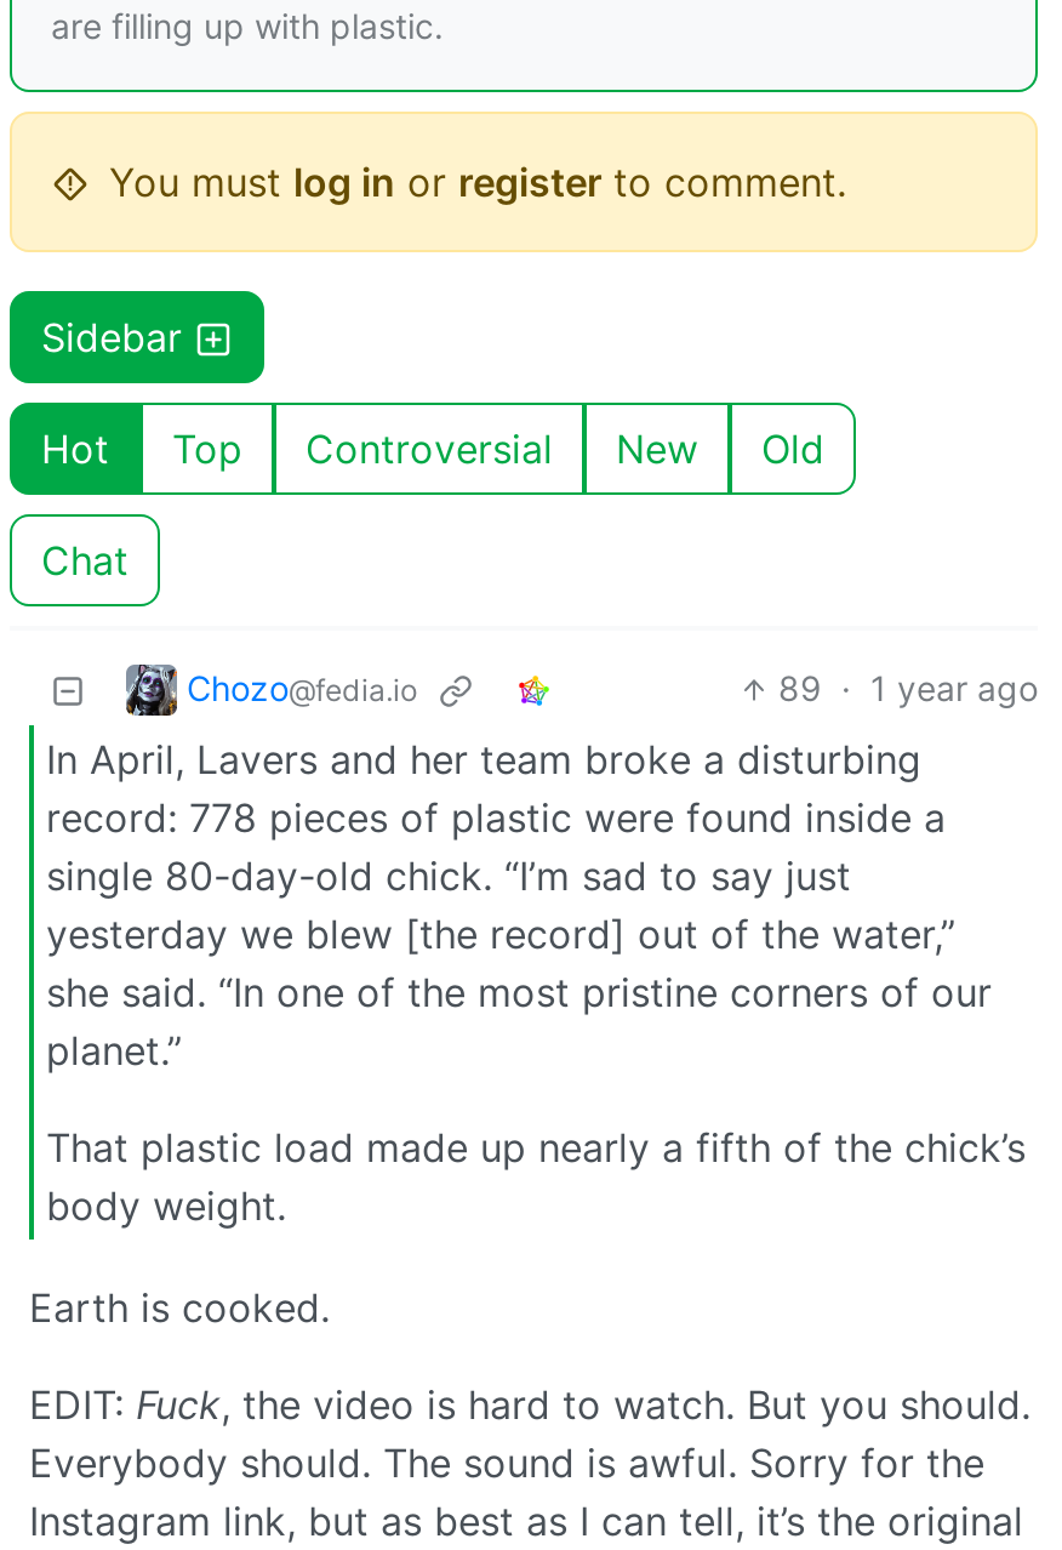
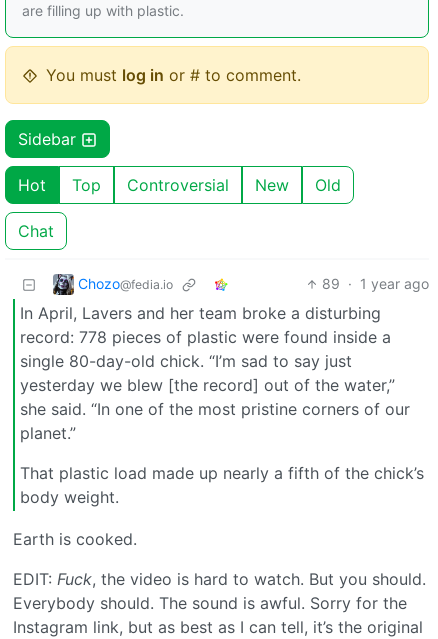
- You must log in or register to comment.
+ You must log in or # to comment.
